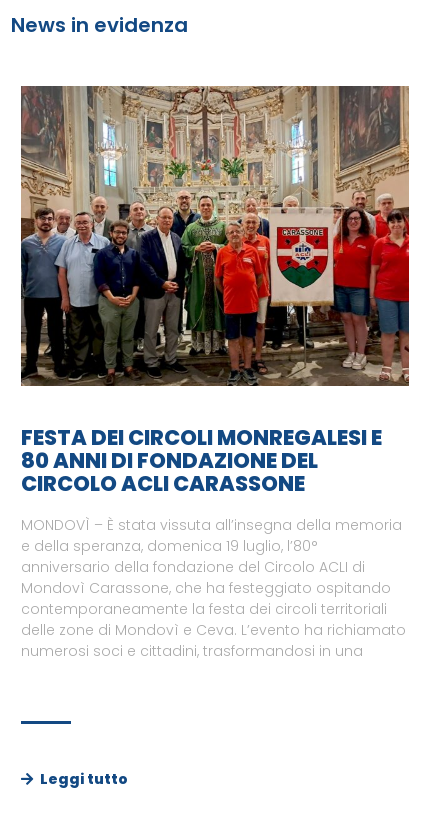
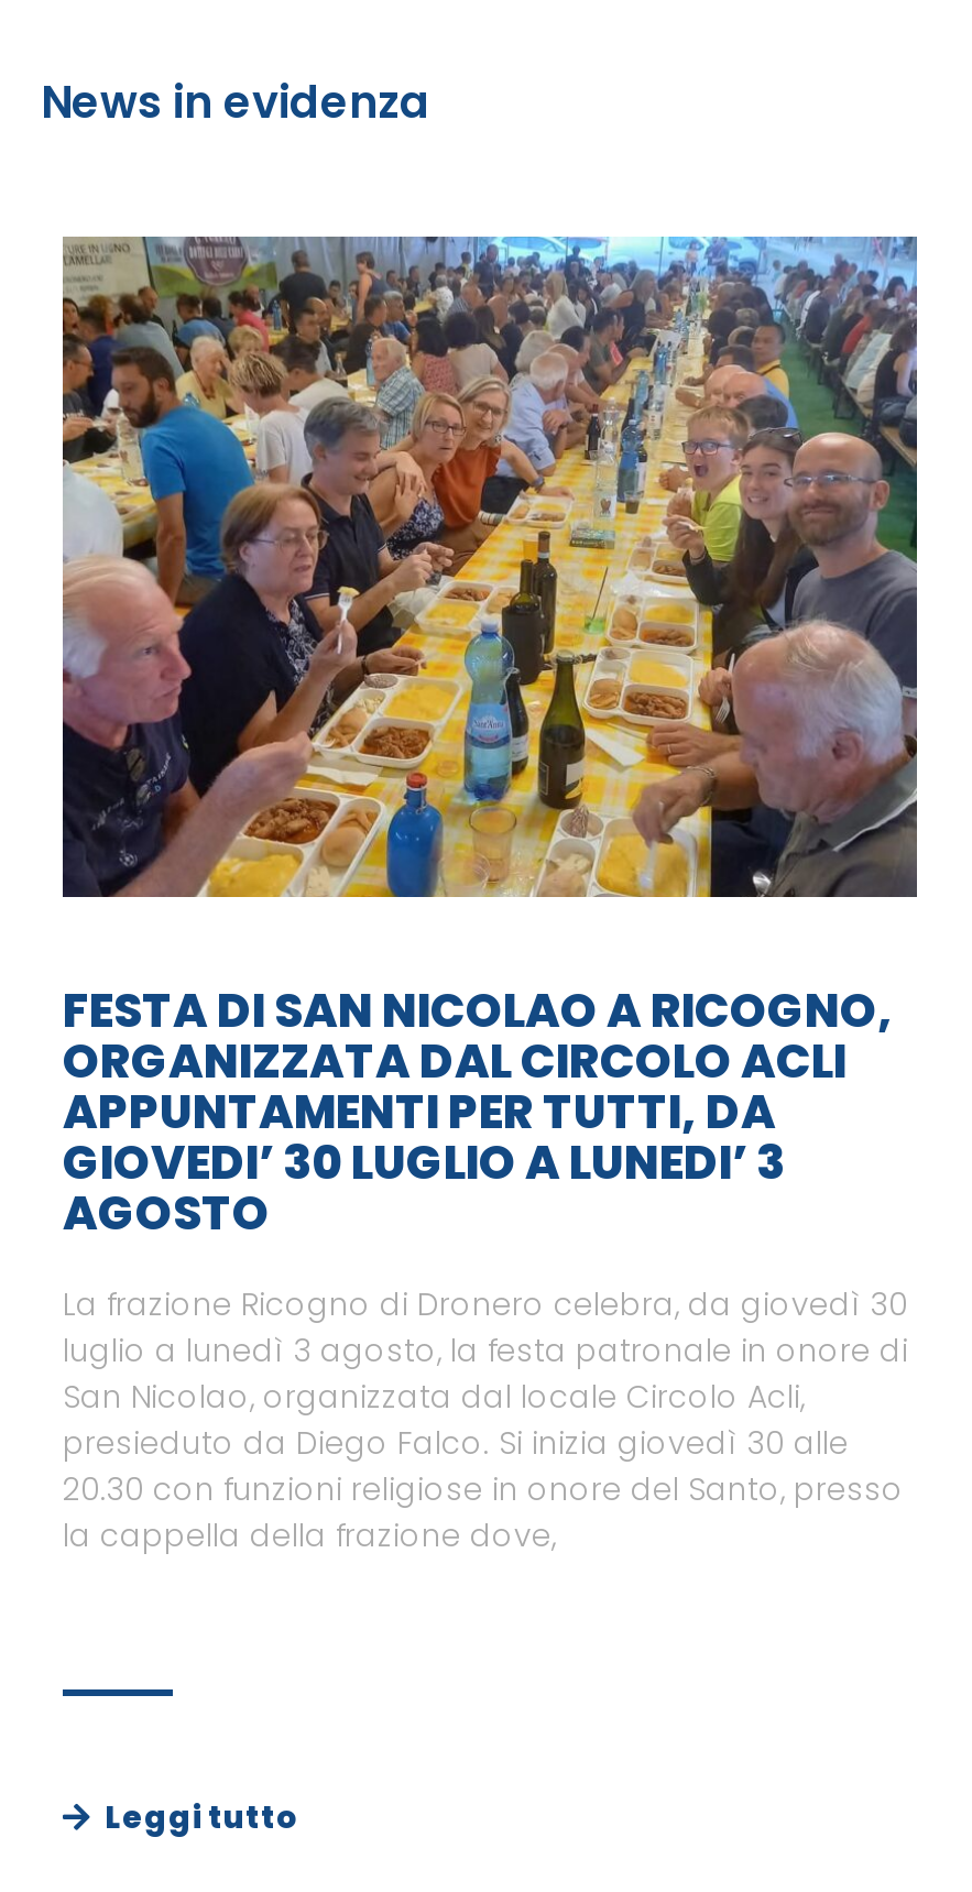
- [image]
- FESTA DEI CIRCOLI MONREGALESI E
- 80 ANNI DI FONDAZIONE DEL
- CIRCOLO ACLI CARASSONE
+ [image]
+ FESTA DI SAN NICOLAO A RICOGNO,
+ ORGANIZZATA DAL CIRCOLO ACLI
+ APPUNTAMENTI PER TUTTI, DA
+ GIOVEDI’ 30 LUGLIO A LUNEDI’ 3
+ AGOSTO

- MONDOVÌ – È stata vissuta all’insegna della memoria
- e della speranza, domenica 19 luglio, l’80°
- anniversario della fondazione del Circolo ACLI di
- Mondovì Carassone, che ha festeggiato ospitando
- contemporaneamente la festa dei circoli territoriali
- delle zone di Mondovì e Ceva. L’evento ha richiamato
- numerosi soci e cittadini, trasformandosi in una
+ La frazione Ricogno di Dronero celebra, da giovedì 30
+ luglio a lunedì 3 agosto, la festa patronale in onore di
+ San Nicolao, organizzata dal locale Circolo Acli,
+ presieduto da Diego Falco. Si inizia giovedì 30 alle
+ 20.30 con funzioni religiose in onore del Santo, presso
+ la cappella della frazione dove,
